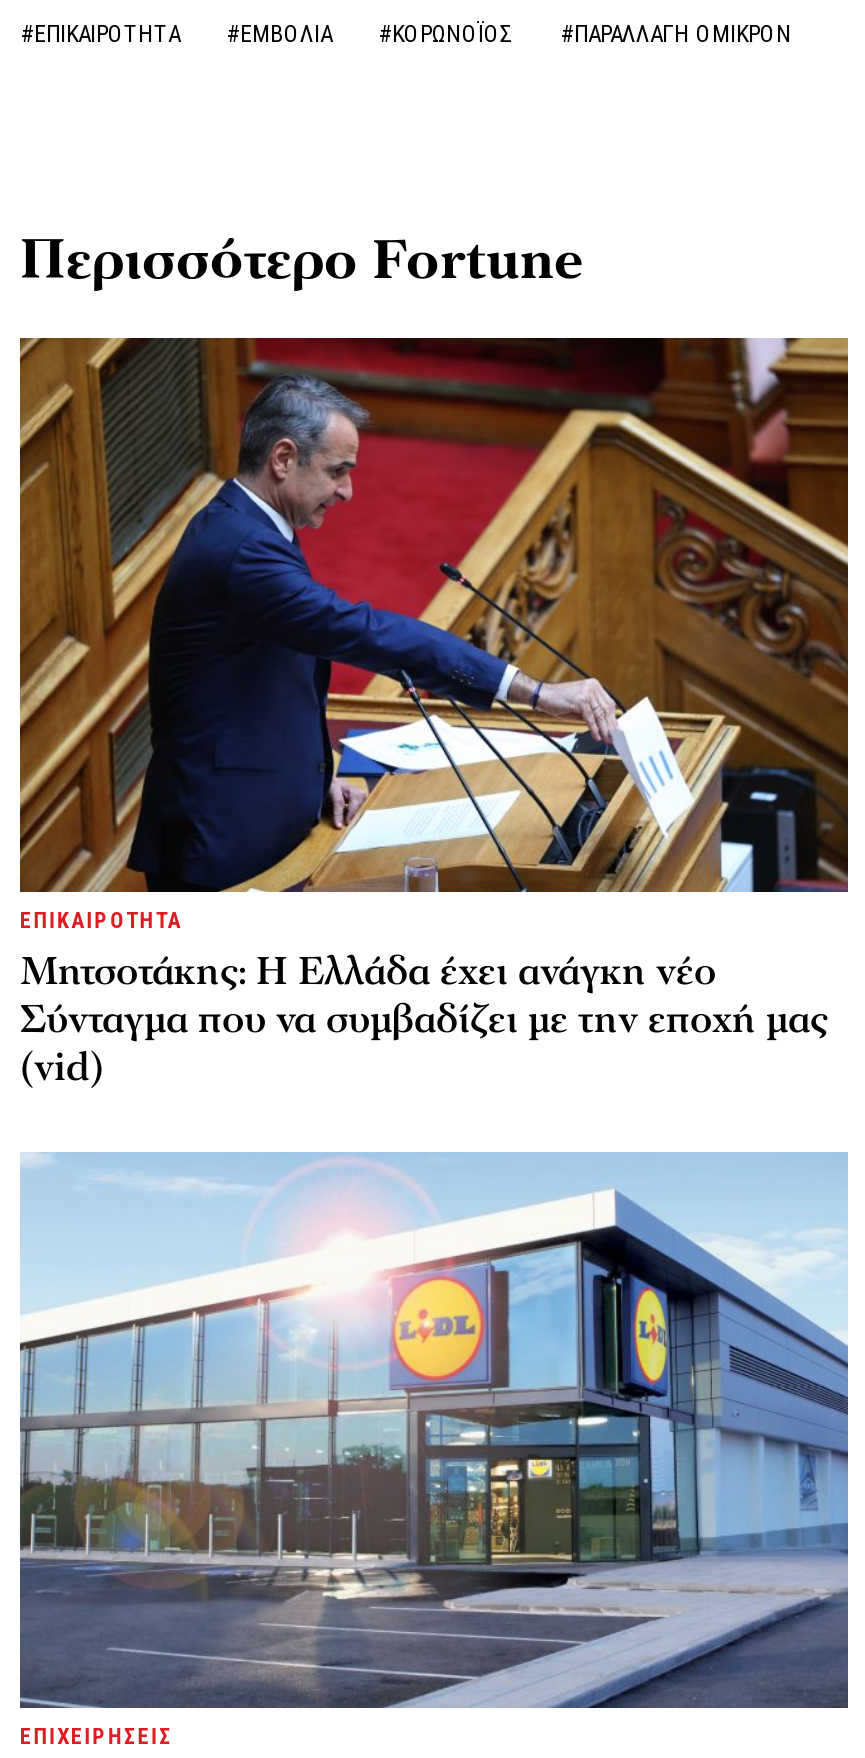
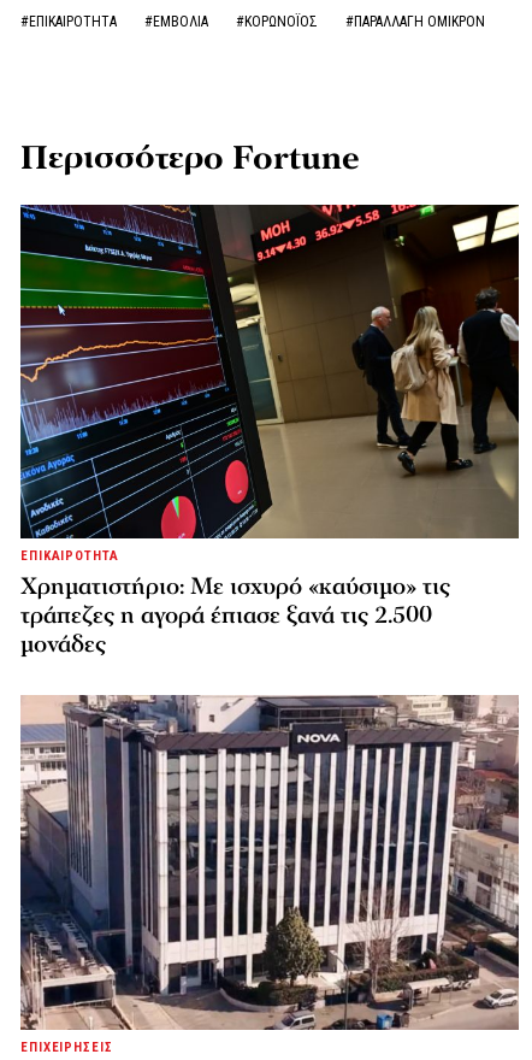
- [image]
- Μητσοτάκης: Η Ελλάδα έχει ανάγκη νέο
- Σύνταγμα που να συμβαδίζει με την εποχή μας
- (vid)
+ [image]
+ Χρηματιστήριο: Με ισχυρό «καύσιμο» τις
+ τράπεζες η αγορά έπιασε ξανά τις 2.500
+ μονάδες

- [image]
+ [image]
